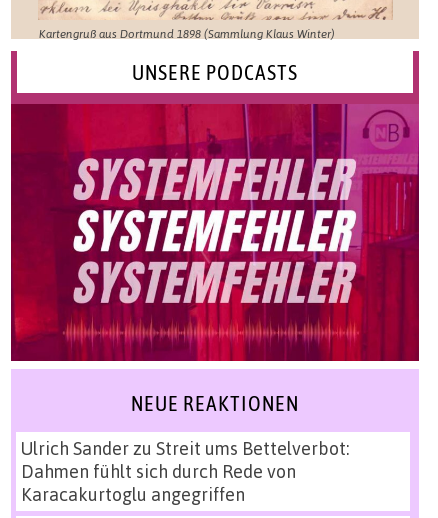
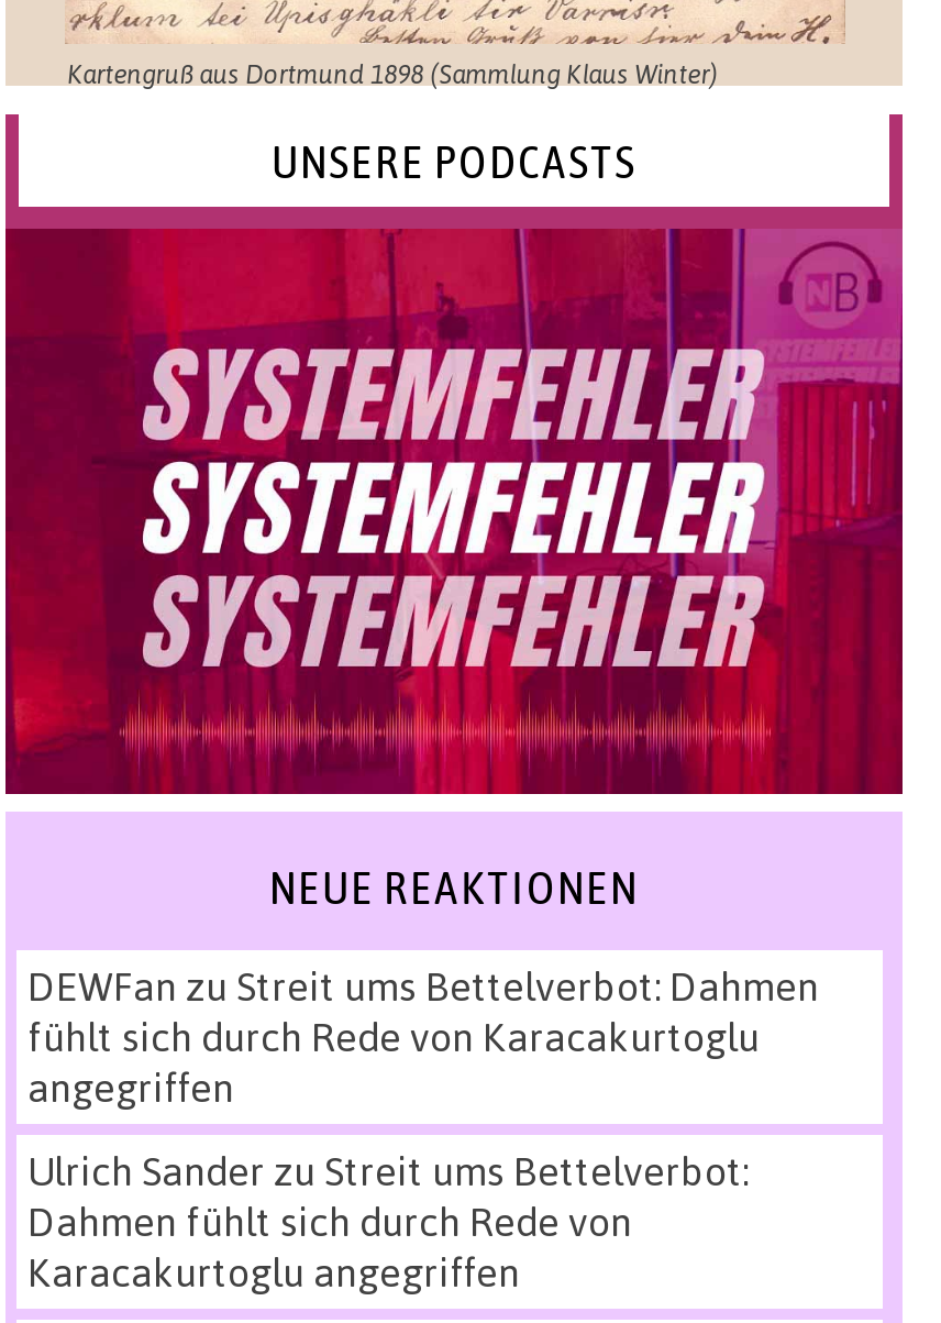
+ DEWFan zu Streit ums Bettelverbot: Dahmen
+ fühlt sich durch Rede von Karacakurtoglu
+ angegriffen
